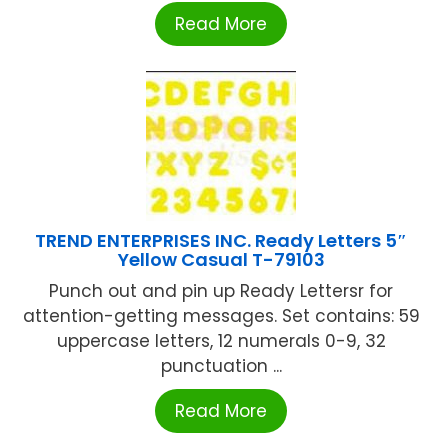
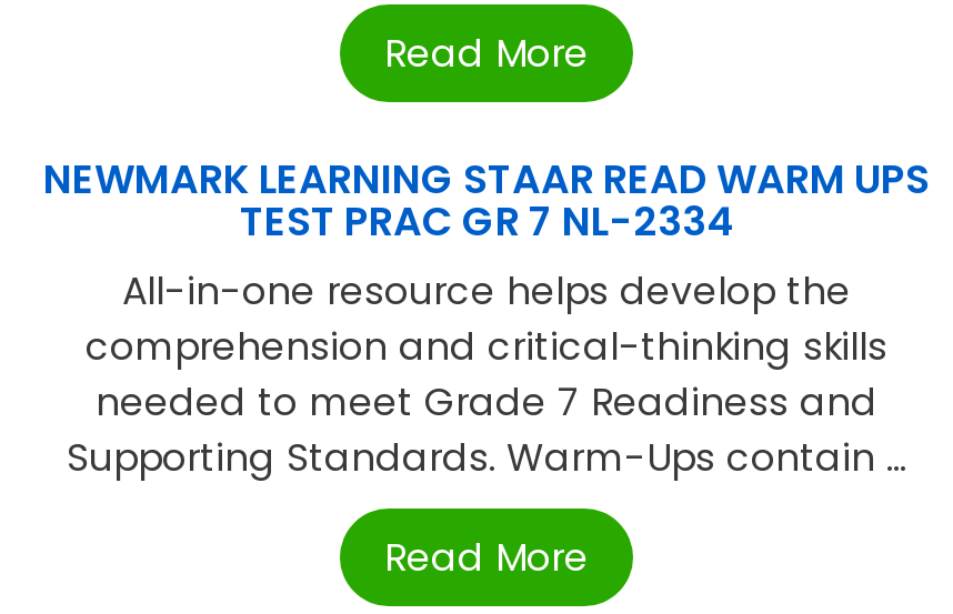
- TREND ENTERPRISES INC. Ready Letters 5″
- Yellow Casual T-79103
- Punch out and pin up Ready Lettersr for
- attention-getting messages. Set contains: 59
- uppercase letters, 12 numerals 0-9, 32
- punctuation ...
+ NEWMARK LEARNING STAAR READ WARM UPS
+ TEST PRAC GR 7 NL-2334
+ All-in-one resource helps develop the
+ comprehension and critical-thinking skills
+ needed to meet Grade 7 Readiness and
+ Supporting Standards. Warm-Ups contain ...
